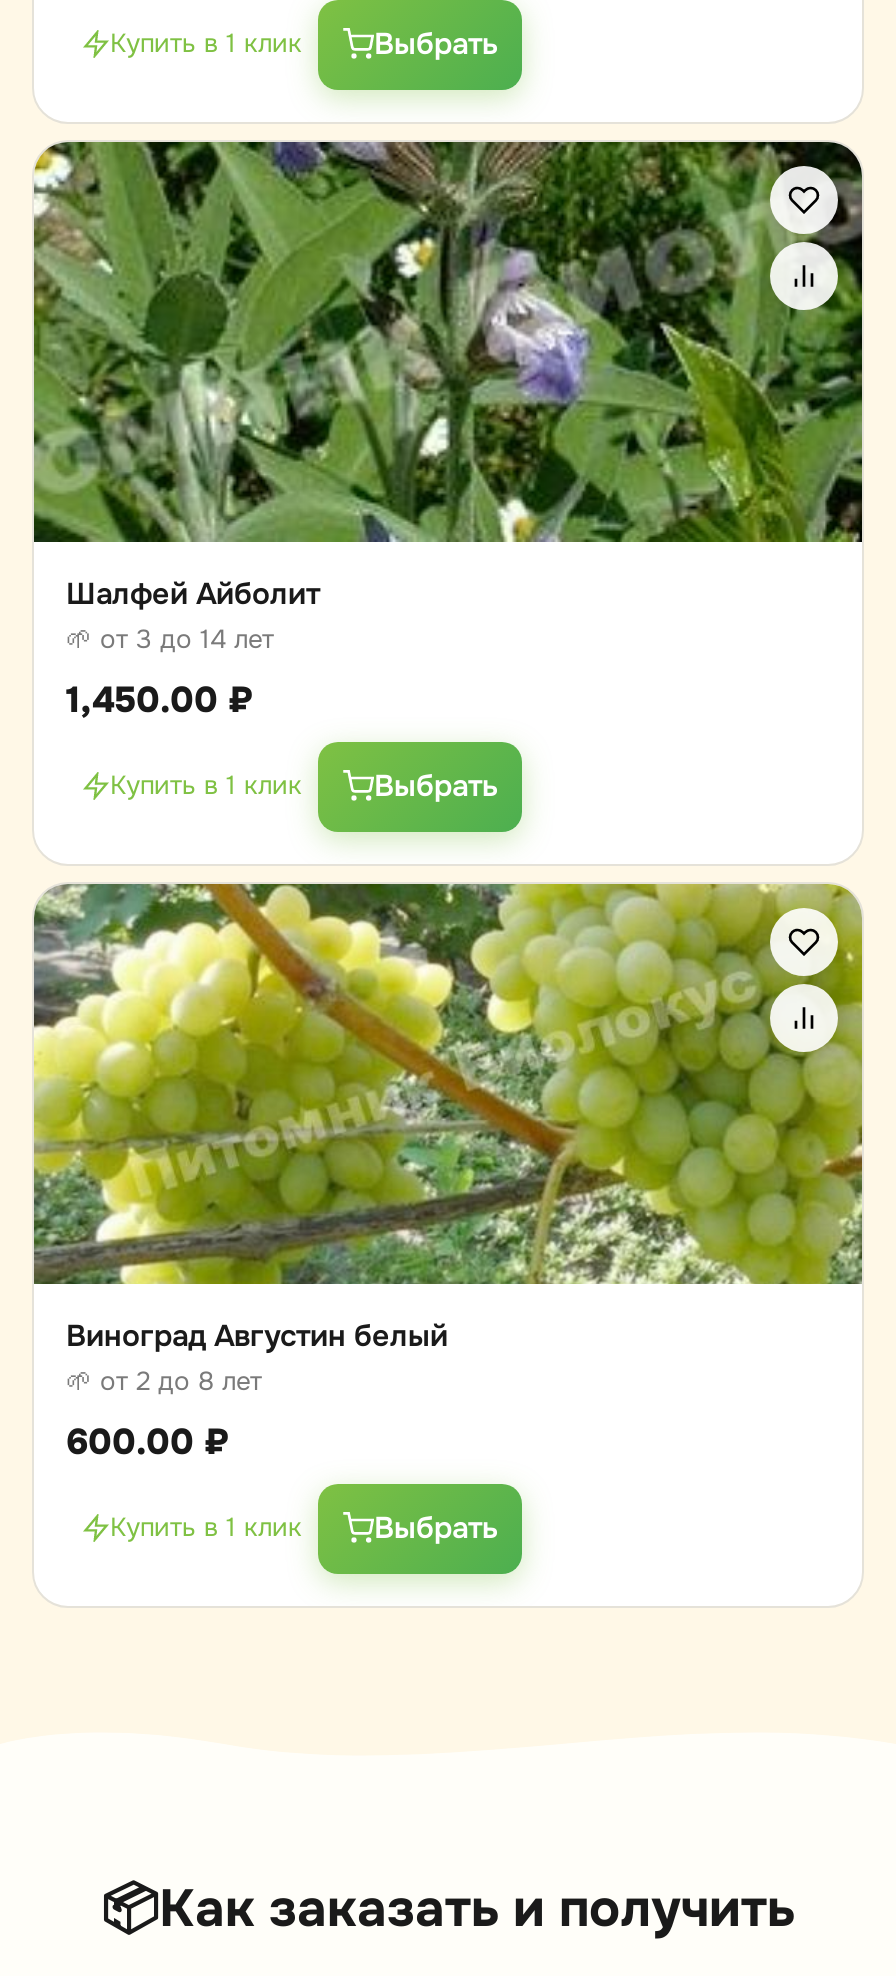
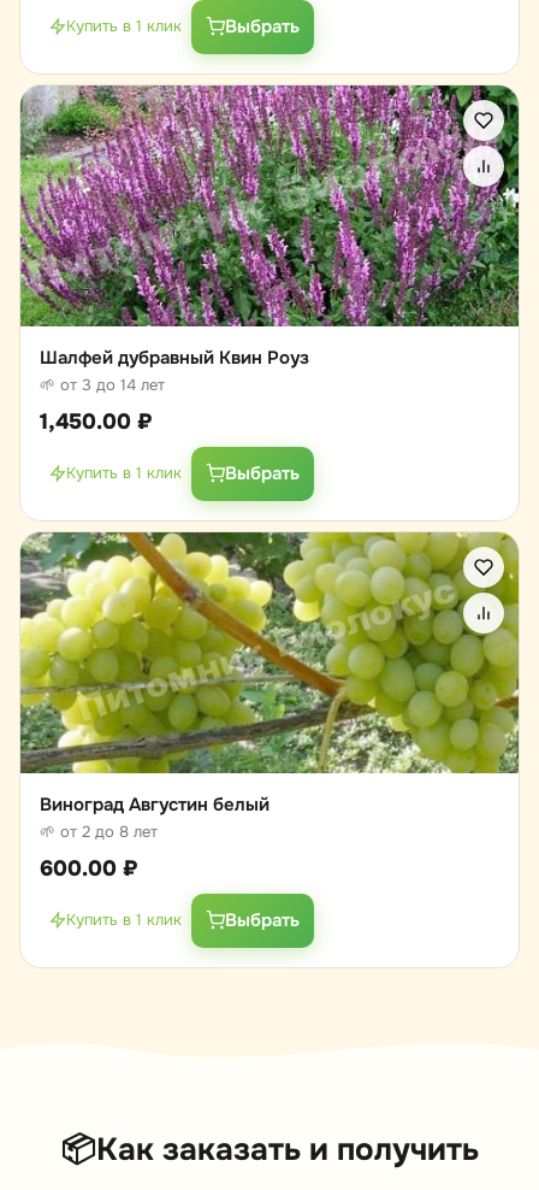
- [image]
- Шалфей Айболит
+ [image]
+ Шалфей дубравный Квин Роуз
